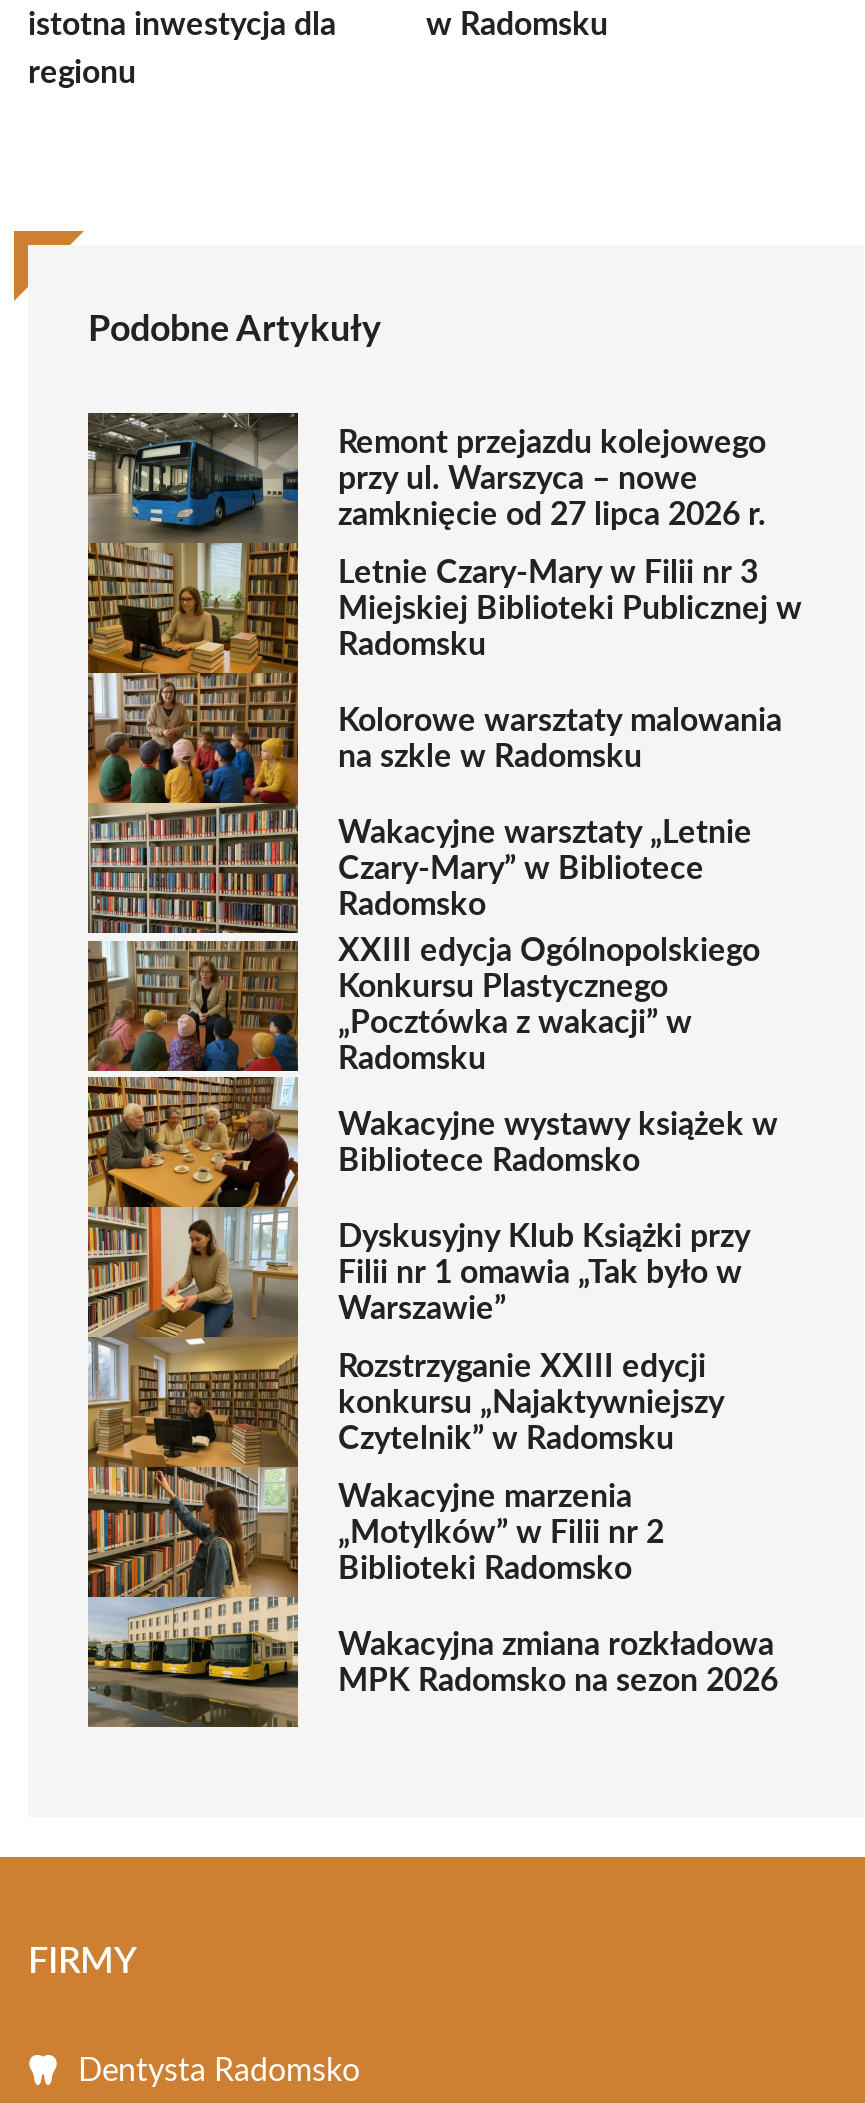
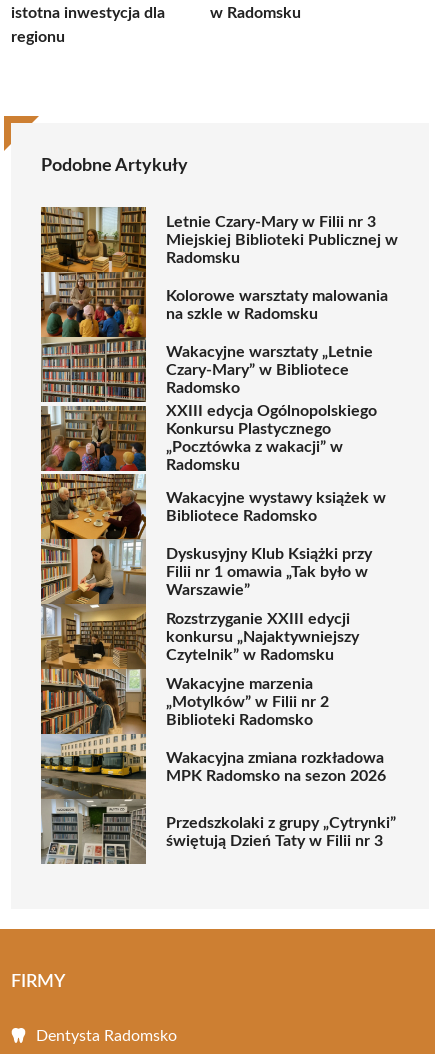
- [image]
- Remont przejazdu kolejowego
- przy ul. Warszyca – nowe
- zamknięcie od 27 lipca 2026 r.

moved up: Letnie Czary-Mary w Filii nr 3 | Miejskiej Biblioteki Publicznej w | Radomsku | ... | Wakacyjna zmiana rozkładowa | MPK Radomsko na sezon 2026

+ [image]
+ Przedszkolaki z grupy „Cytrynki”
+ świętują Dzień Taty w Filii nr 3
